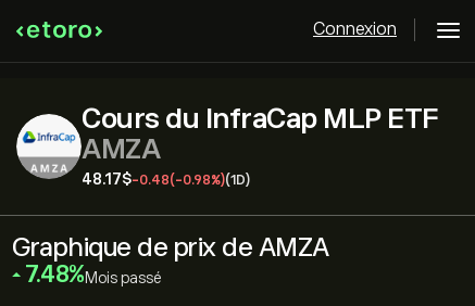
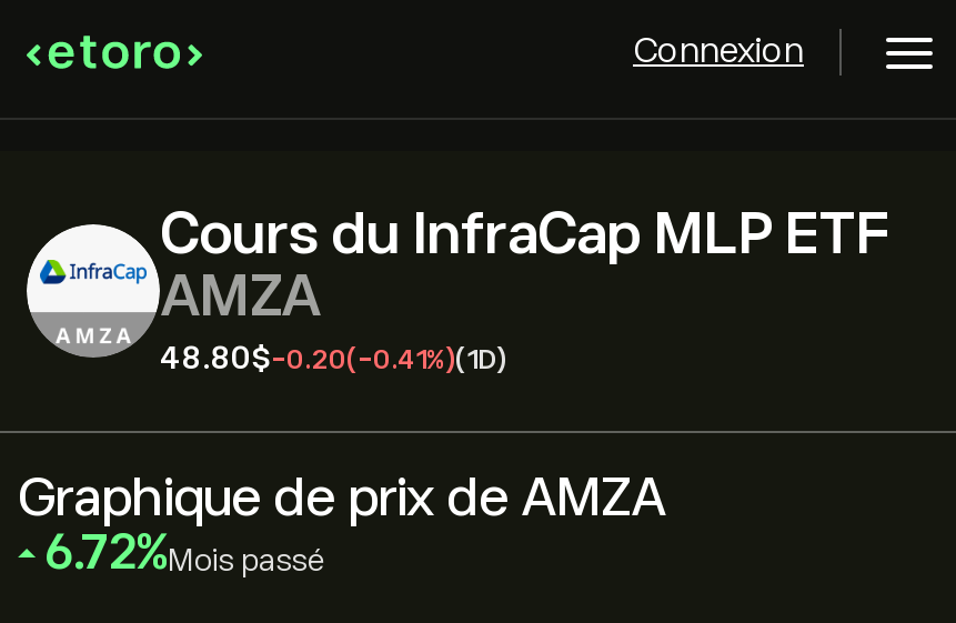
- 48.17$-0.48(-0.98%)(1D)
+ 48.80$-0.20(-0.41%)(1D)

- 7.48 Mois passé
+ 6.72 Mois passé
